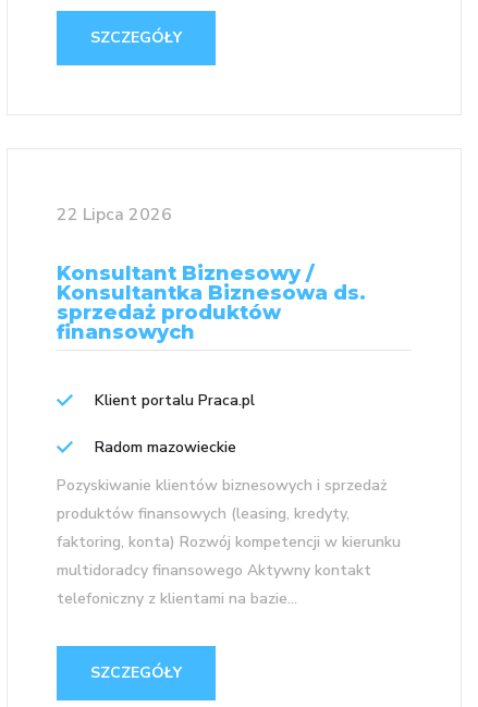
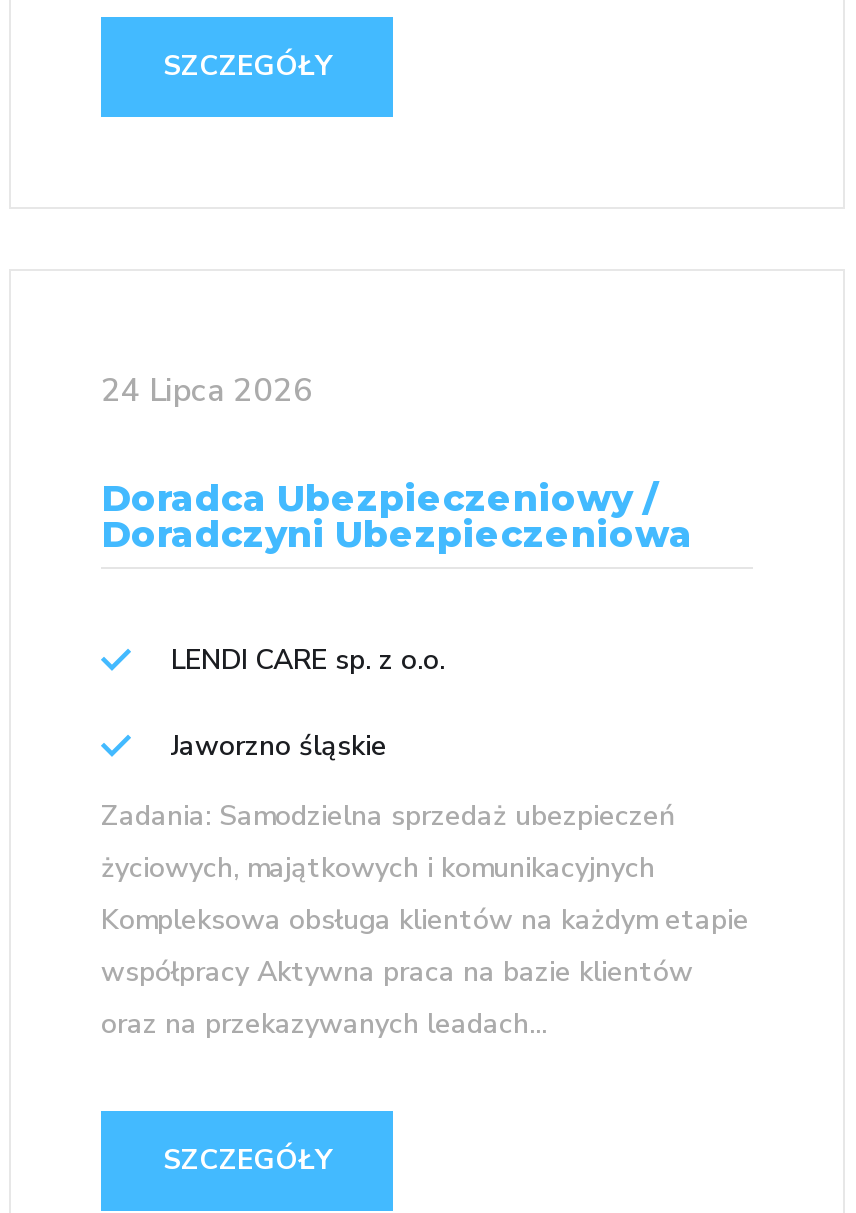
- 22 Lipca 2026
+ 24 Lipca 2026

- Konsultant Biznesowy /
- Konsultantka Biznesowa ds.
- sprzedaż produktów
- finansowych
+ Doradca Ubezpieczeniowy /
+ Doradczyni Ubezpieczeniowa

- Klient portalu Praca.pl
+ LENDI CARE sp. z o.o.

- Radom mazowieckie
+ Jaworzno śląskie

- Pozyskiwanie klientów biznesowych i sprzedaż
- produktów finansowych (leasing, kredyty,
- faktoring, konta) Rozwój kompetencji w kierunku
- multidoradcy finansowego Aktywny kontakt
- telefoniczny z klientami na bazie...
+ Zadania: Samodzielna sprzedaż ubezpieczeń
+ życiowych, majątkowych i komunikacyjnych
+ Kompleksowa obsługa klientów na każdym etapie
+ współpracy Aktywna praca na bazie klientów
+ oraz na przekazywanych leadach...
